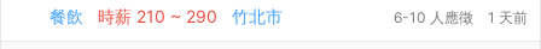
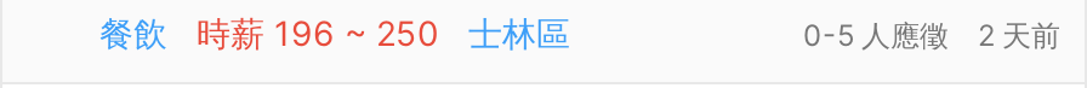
- 時薪210 ~ 290
- 竹北市
- 6-10 人應徵
- 1 天前
+ 時薪196 ~ 250
+ 士林區
+ 0-5 人應徵
+ 2 天前
